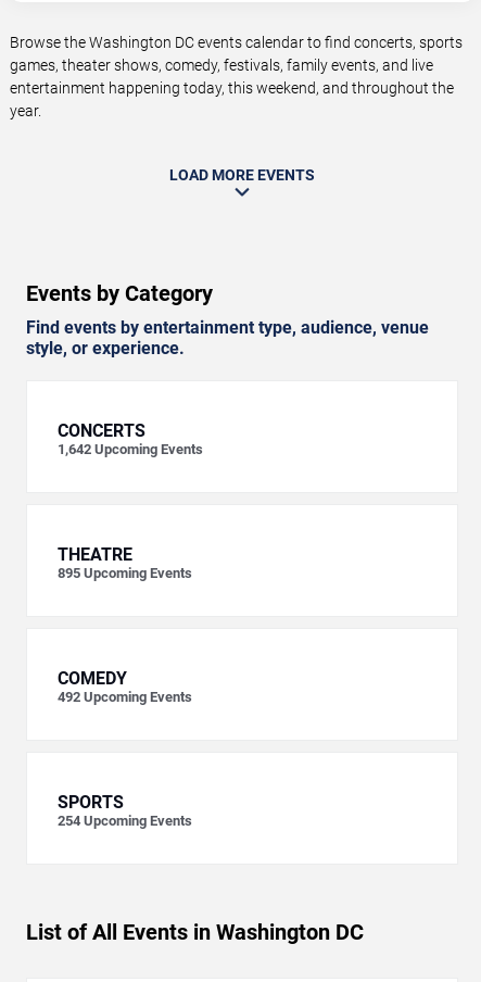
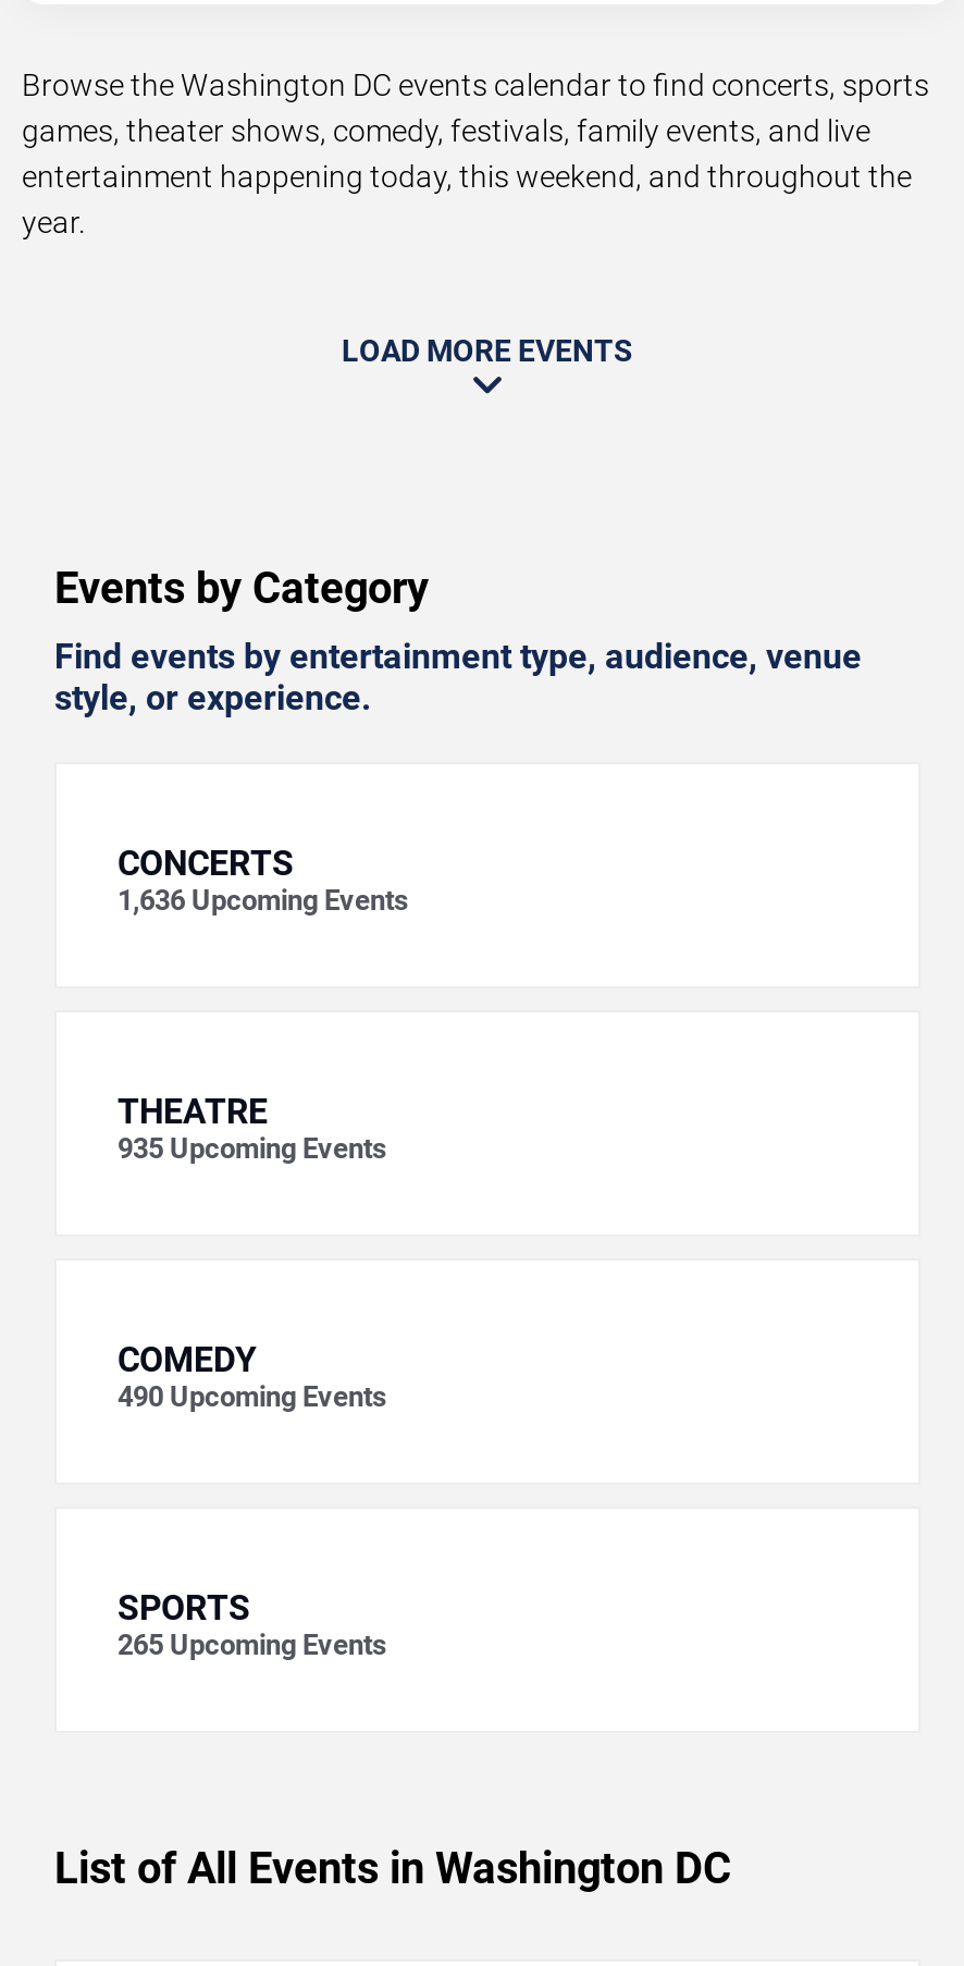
- 1,642 Upcoming Events
+ 1,636 Upcoming Events

- 895 Upcoming Events
+ 935 Upcoming Events

- 492 Upcoming Events
+ 490 Upcoming Events

- 254 Upcoming Events
+ 265 Upcoming Events
